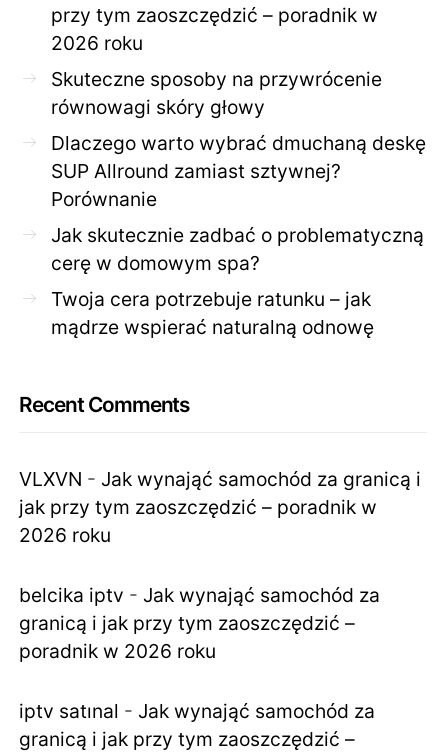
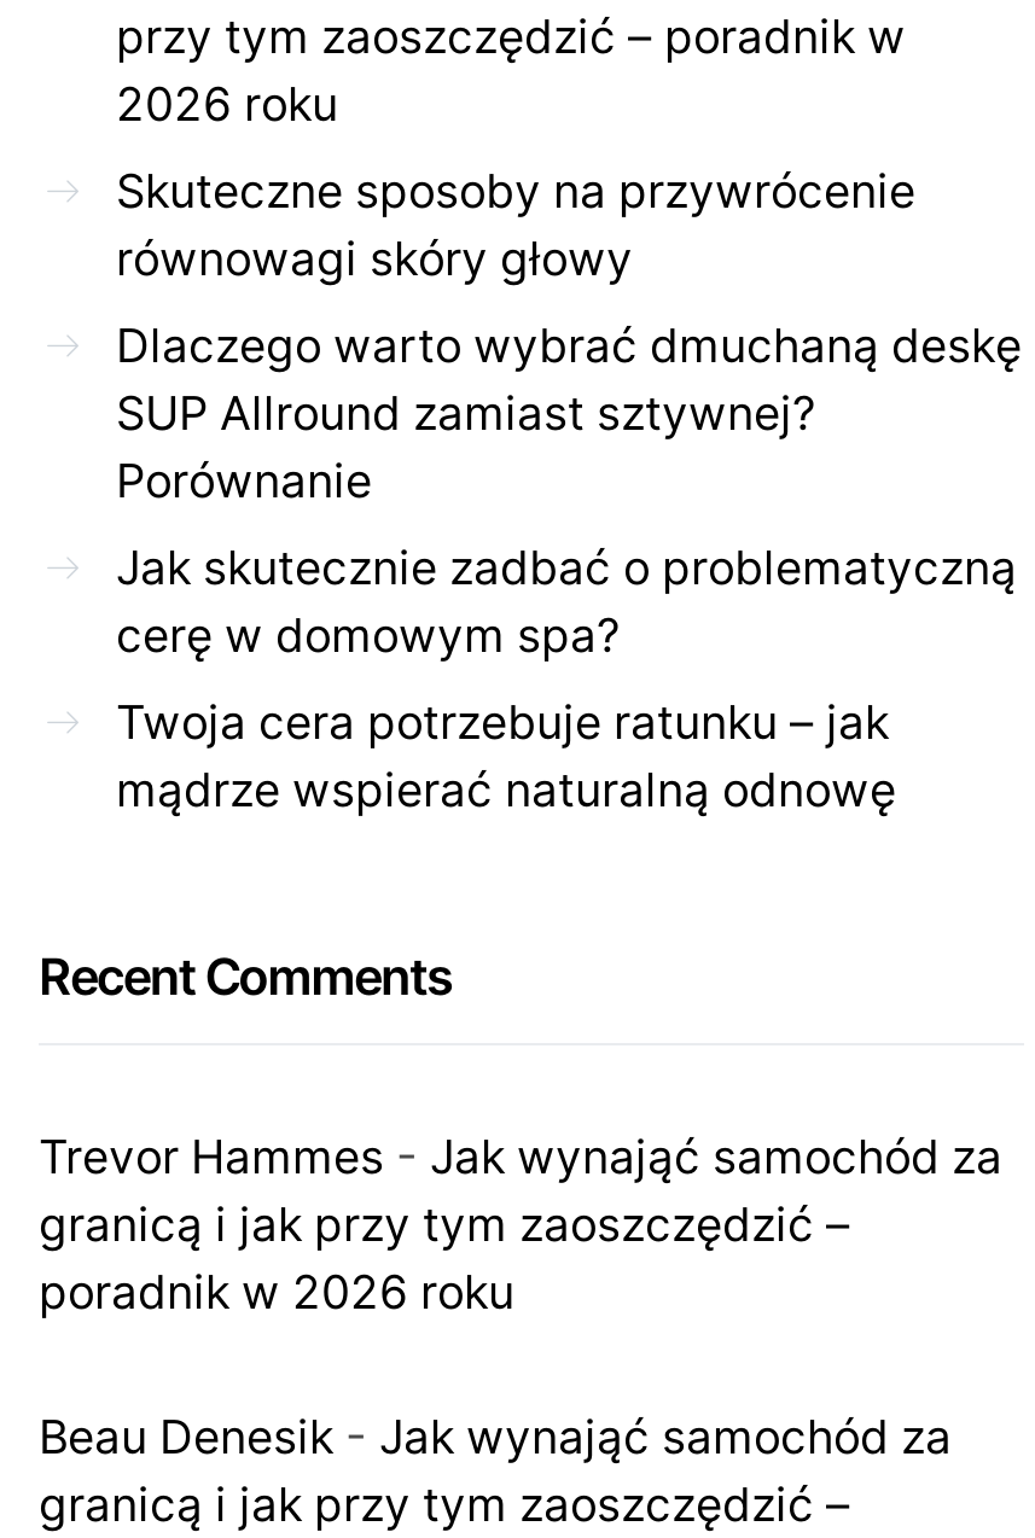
- VLXVN - Jak wynająć samochód za granicą i
- jak przy tym zaoszczędzić – poradnik w
- 2026 roku
- belcika iptv - Jak wynająć samochód za
+ Trevor Hammes - Jak wynająć samochód za

- iptv satınal - Jak wynająć samochód za
+ Beau Denesik - Jak wynająć samochód za
